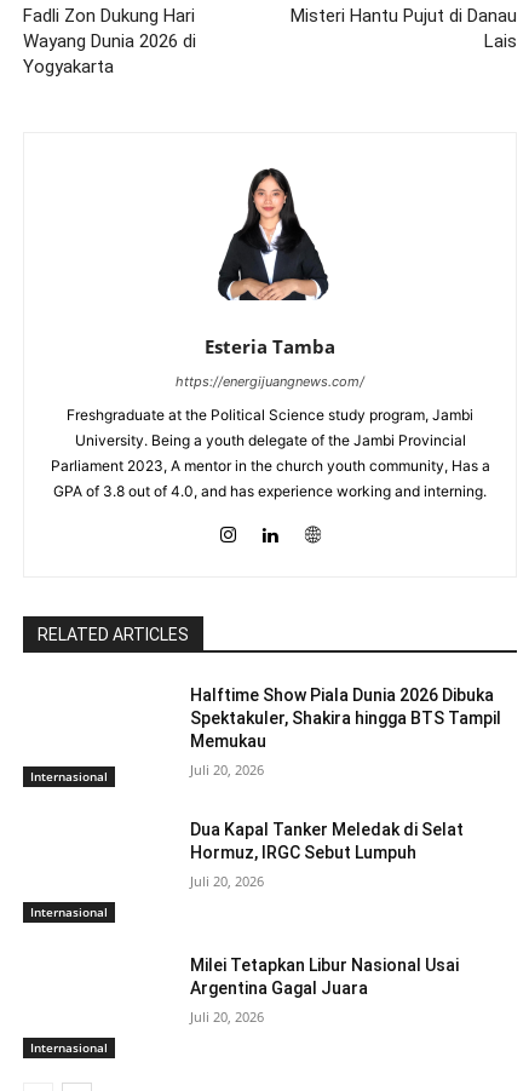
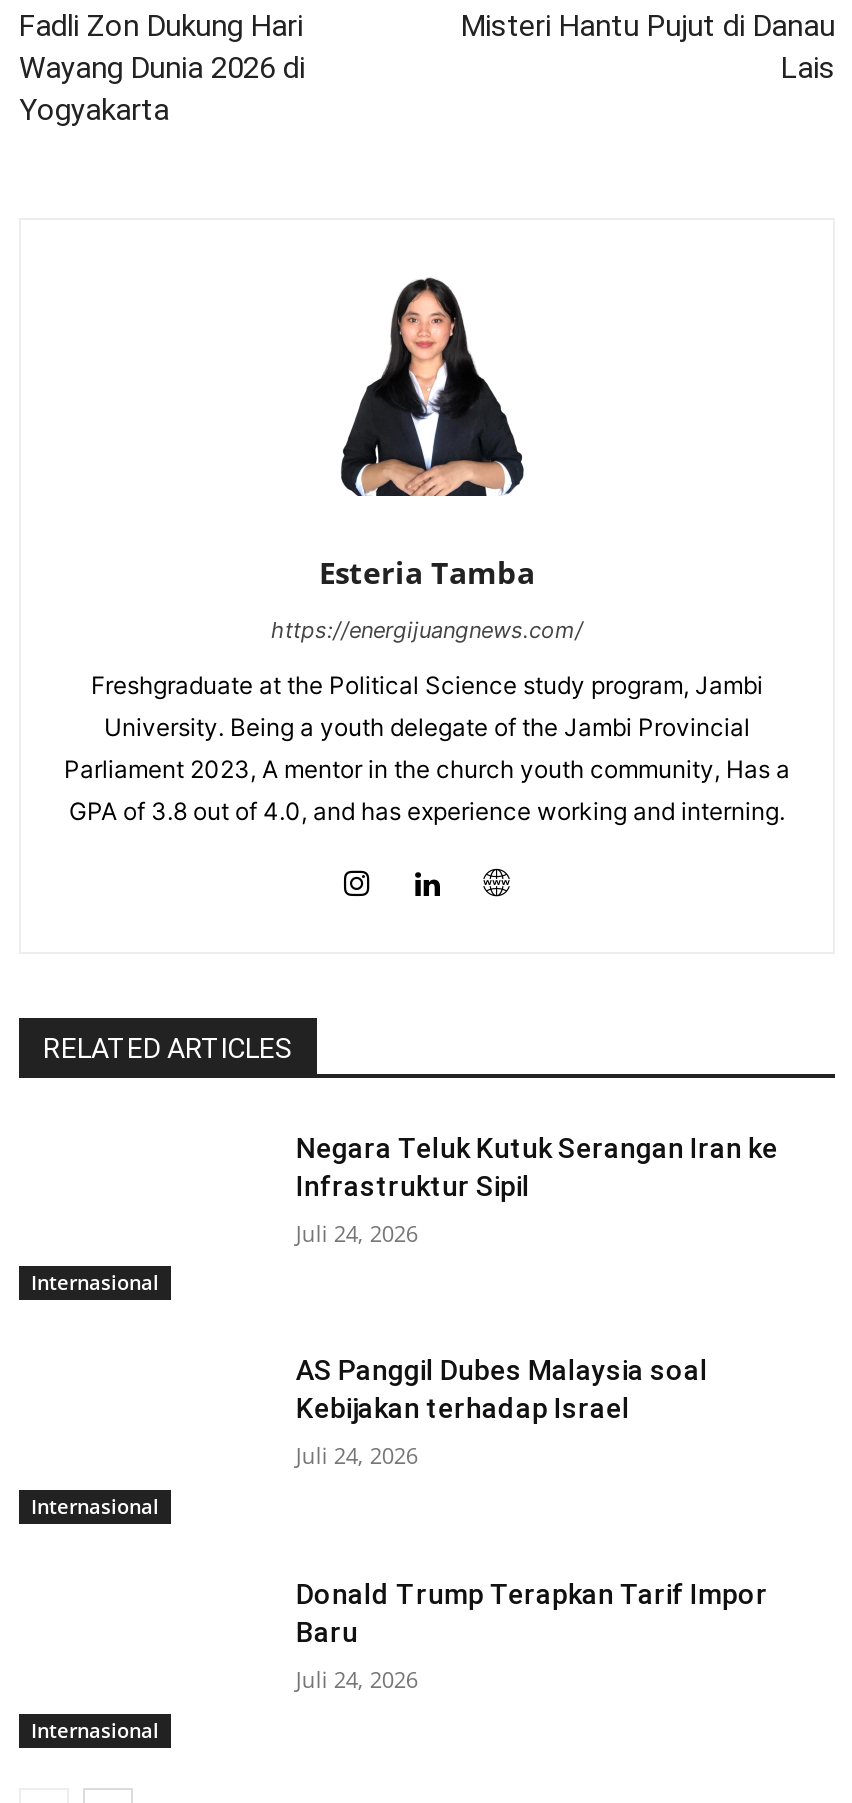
- Halftime Show Piala Dunia 2026 Dibuka
- Spektakuler, Shakira hingga BTS Tampil
- Memukau
+ Negara Teluk Kutuk Serangan Iran ke
+ Infrastruktur Sipil

- Juli 20, 2026
+ Juli 24, 2026

- Dua Kapal Tanker Meledak di Selat
- Hormuz, IRGC Sebut Lumpuh
+ AS Panggil Dubes Malaysia soal
+ Kebijakan terhadap Israel

- Juli 20, 2026
+ Juli 24, 2026

- Milei Tetapkan Libur Nasional Usai
- Argentina Gagal Juara
+ Donald Trump Terapkan Tarif Impor
+ Baru

- Juli 20, 2026
+ Juli 24, 2026
